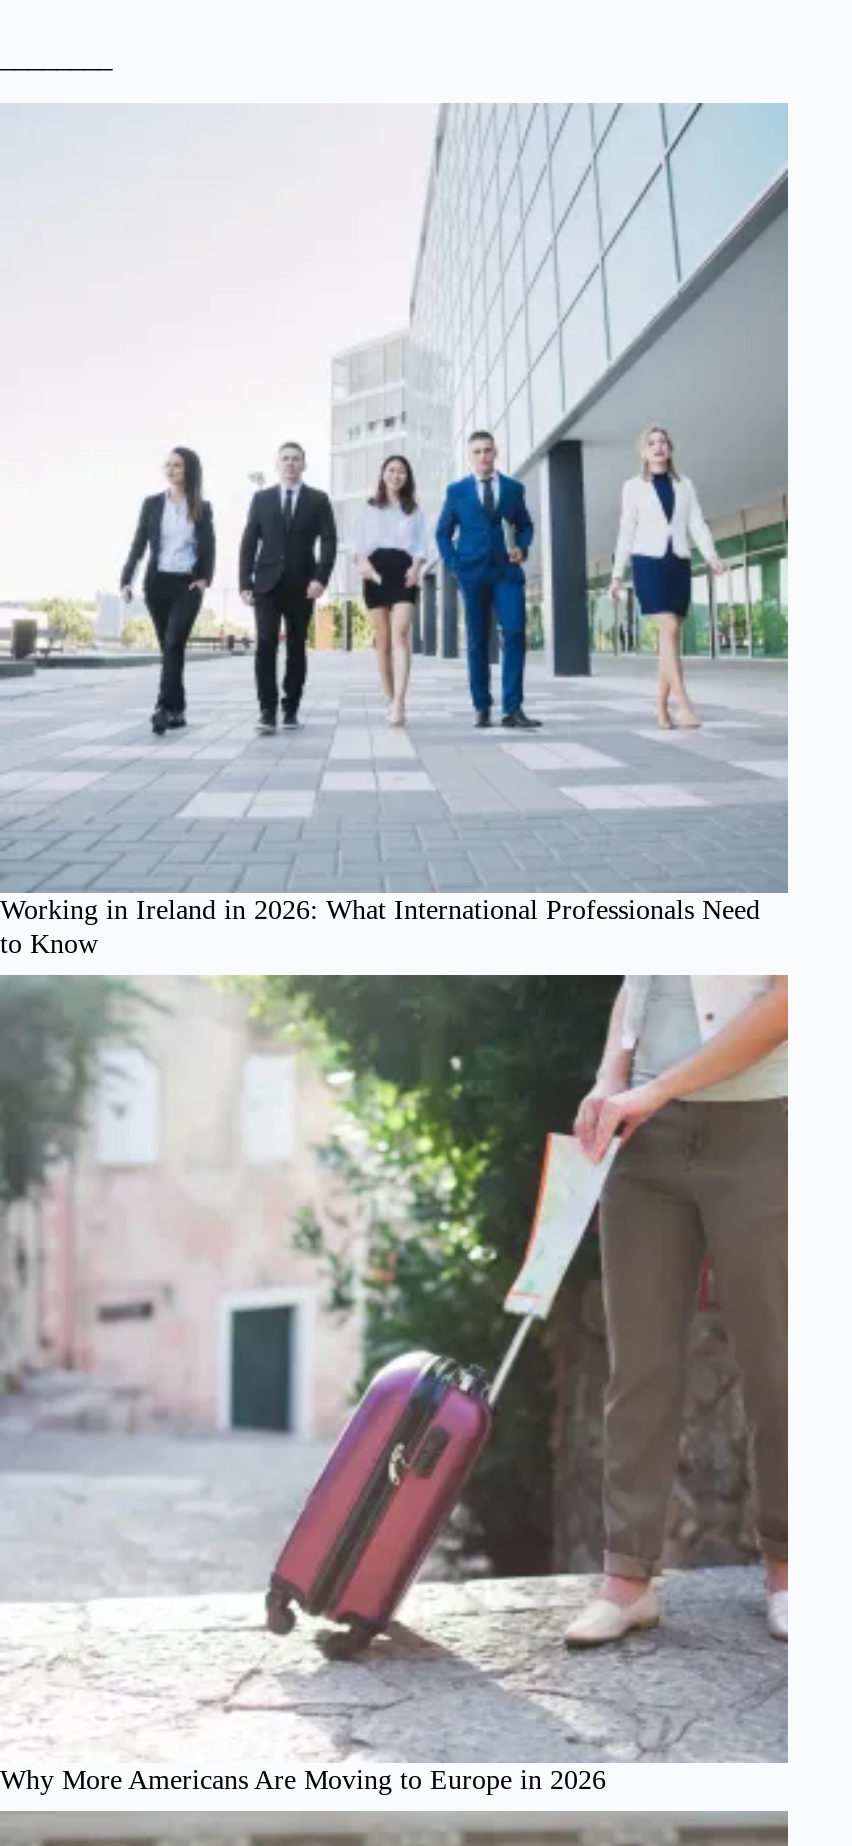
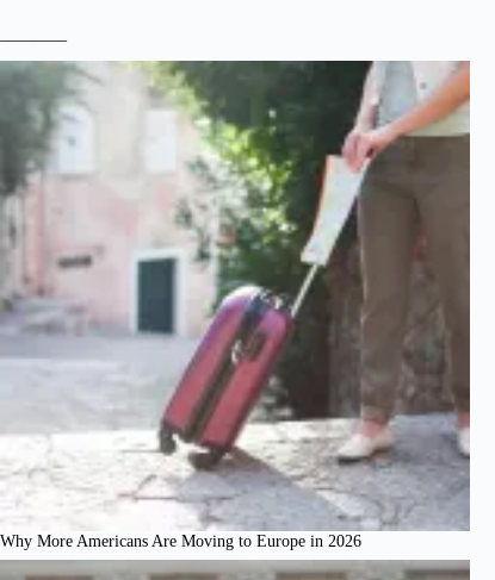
- [image]
- Working in Ireland in 2026: What International Professionals Need
- to Know
